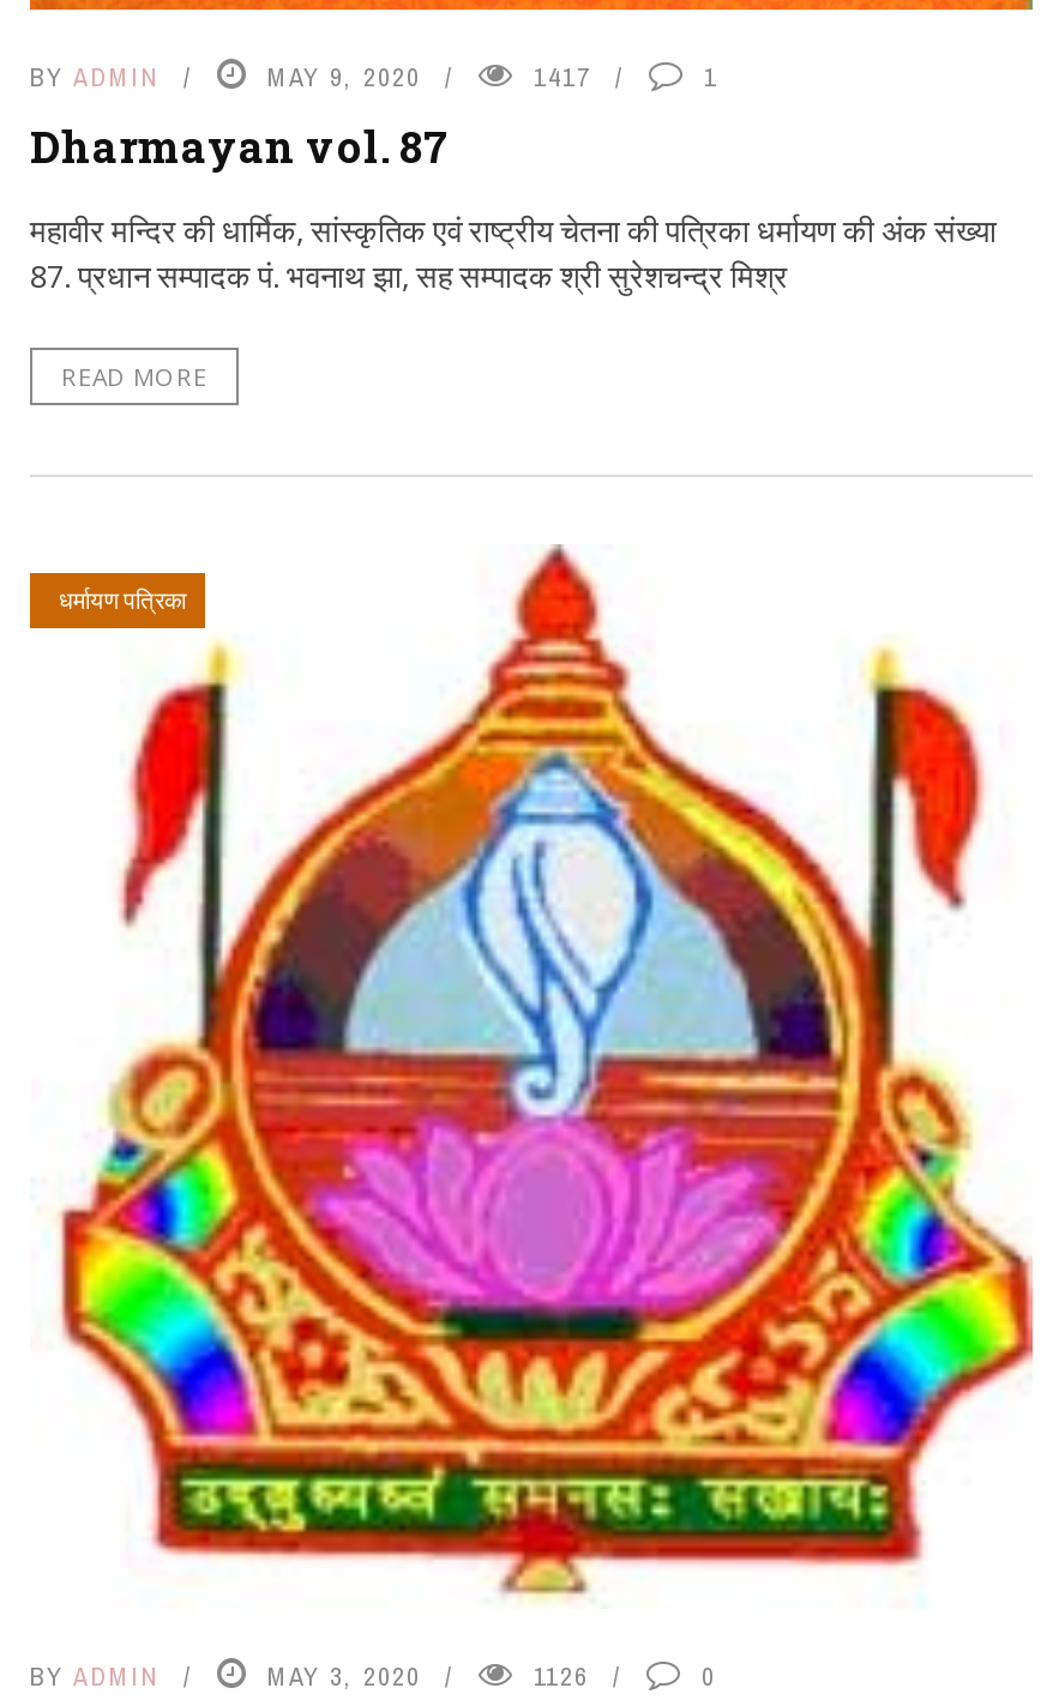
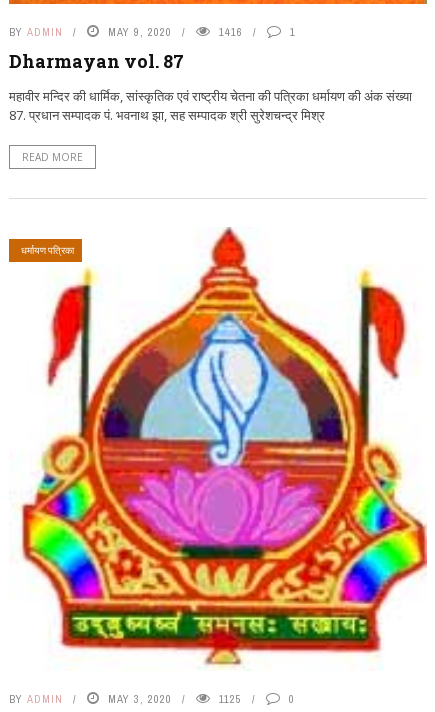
- 1417
+ 1416

- 1126
+ 1125
